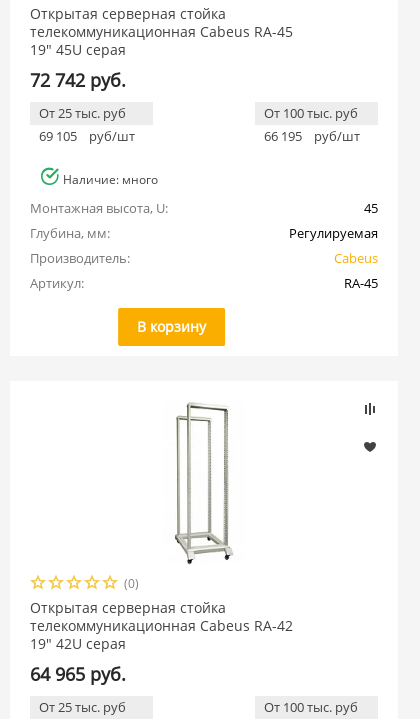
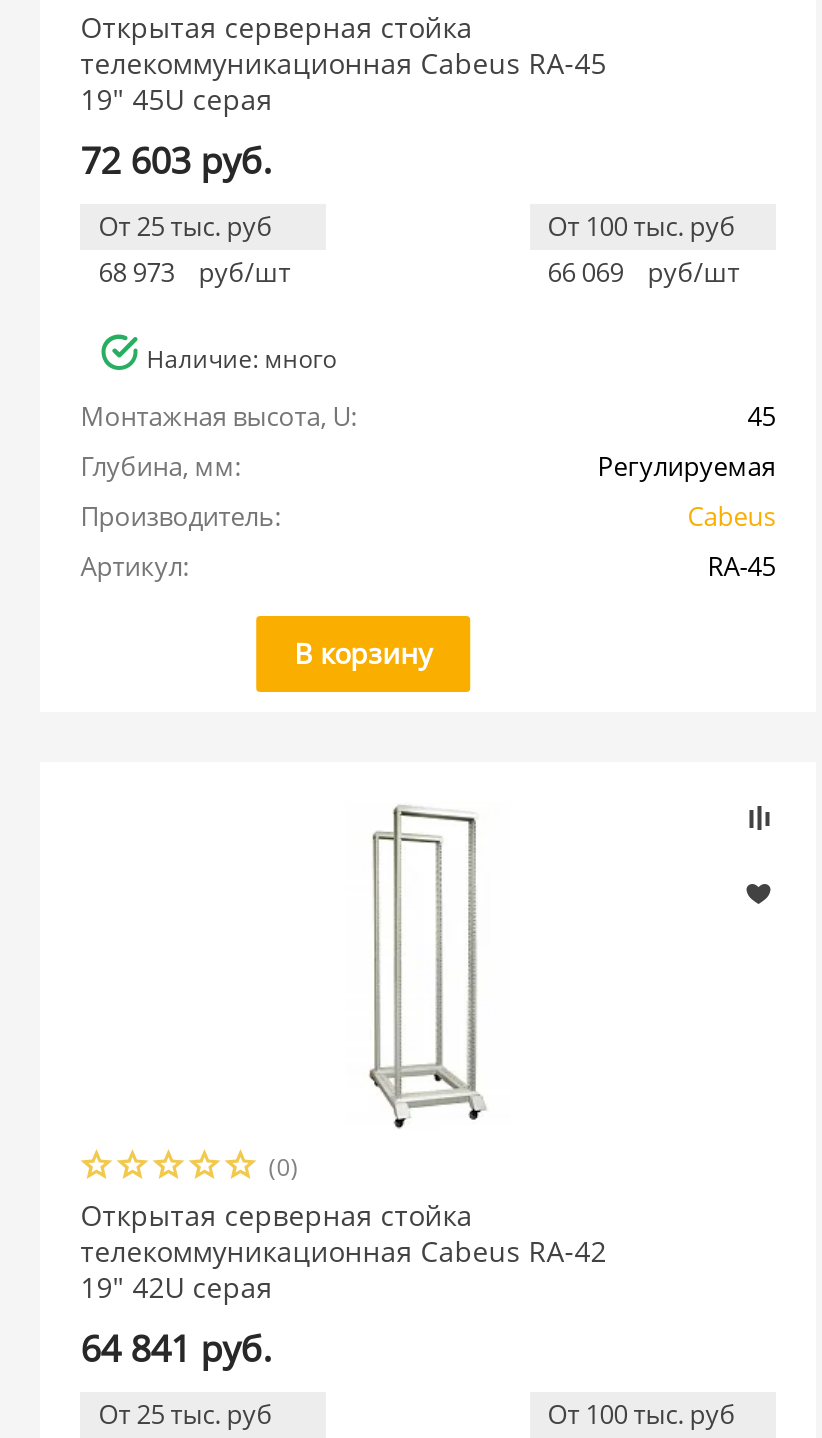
- 72 742 руб.
+ 72 603 руб.

- 69 105 руб/шт
+ 68 973 руб/шт

- 66 195 руб/шт
+ 66 069 руб/шт

- 64 965 руб.
+ 64 841 руб.
